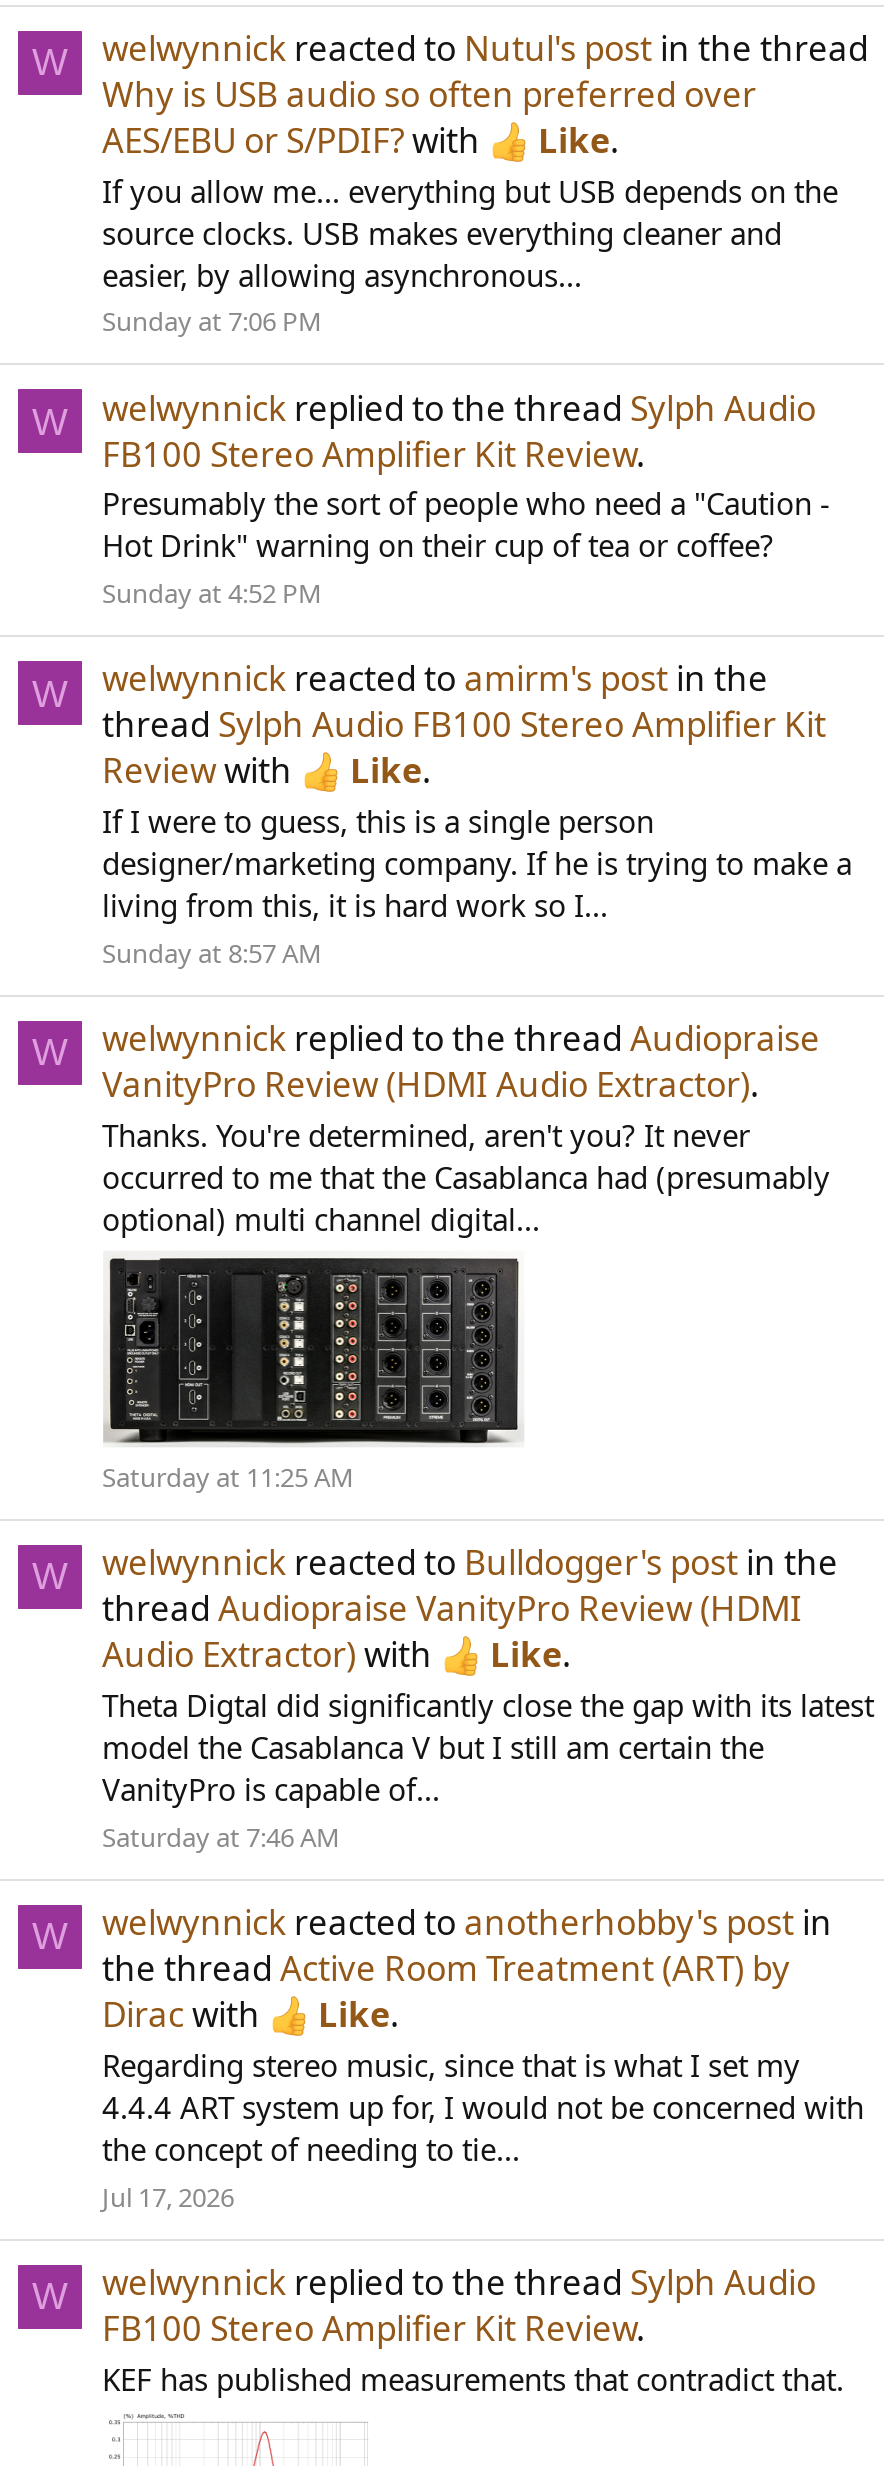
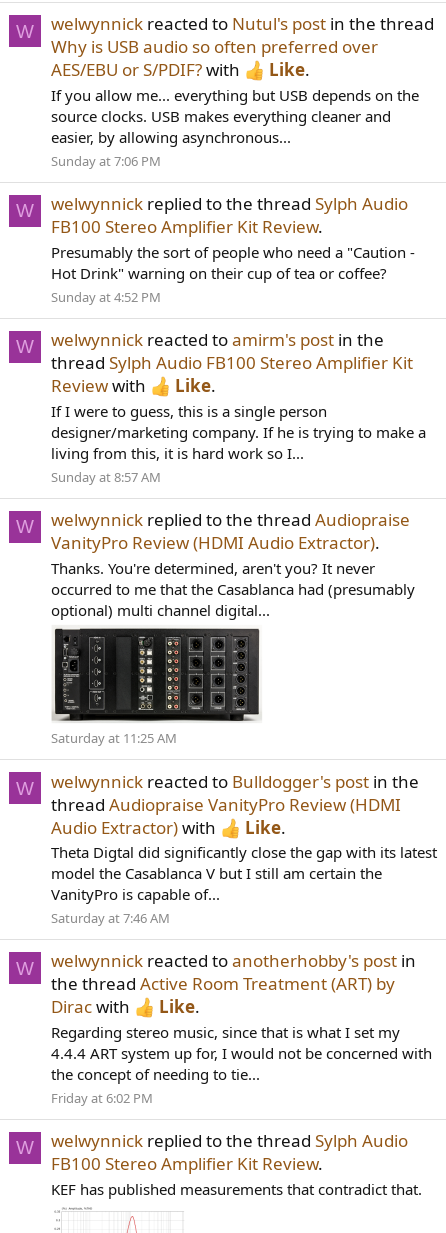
- Jul 17, 2026
+ Friday at 6:02 PM
